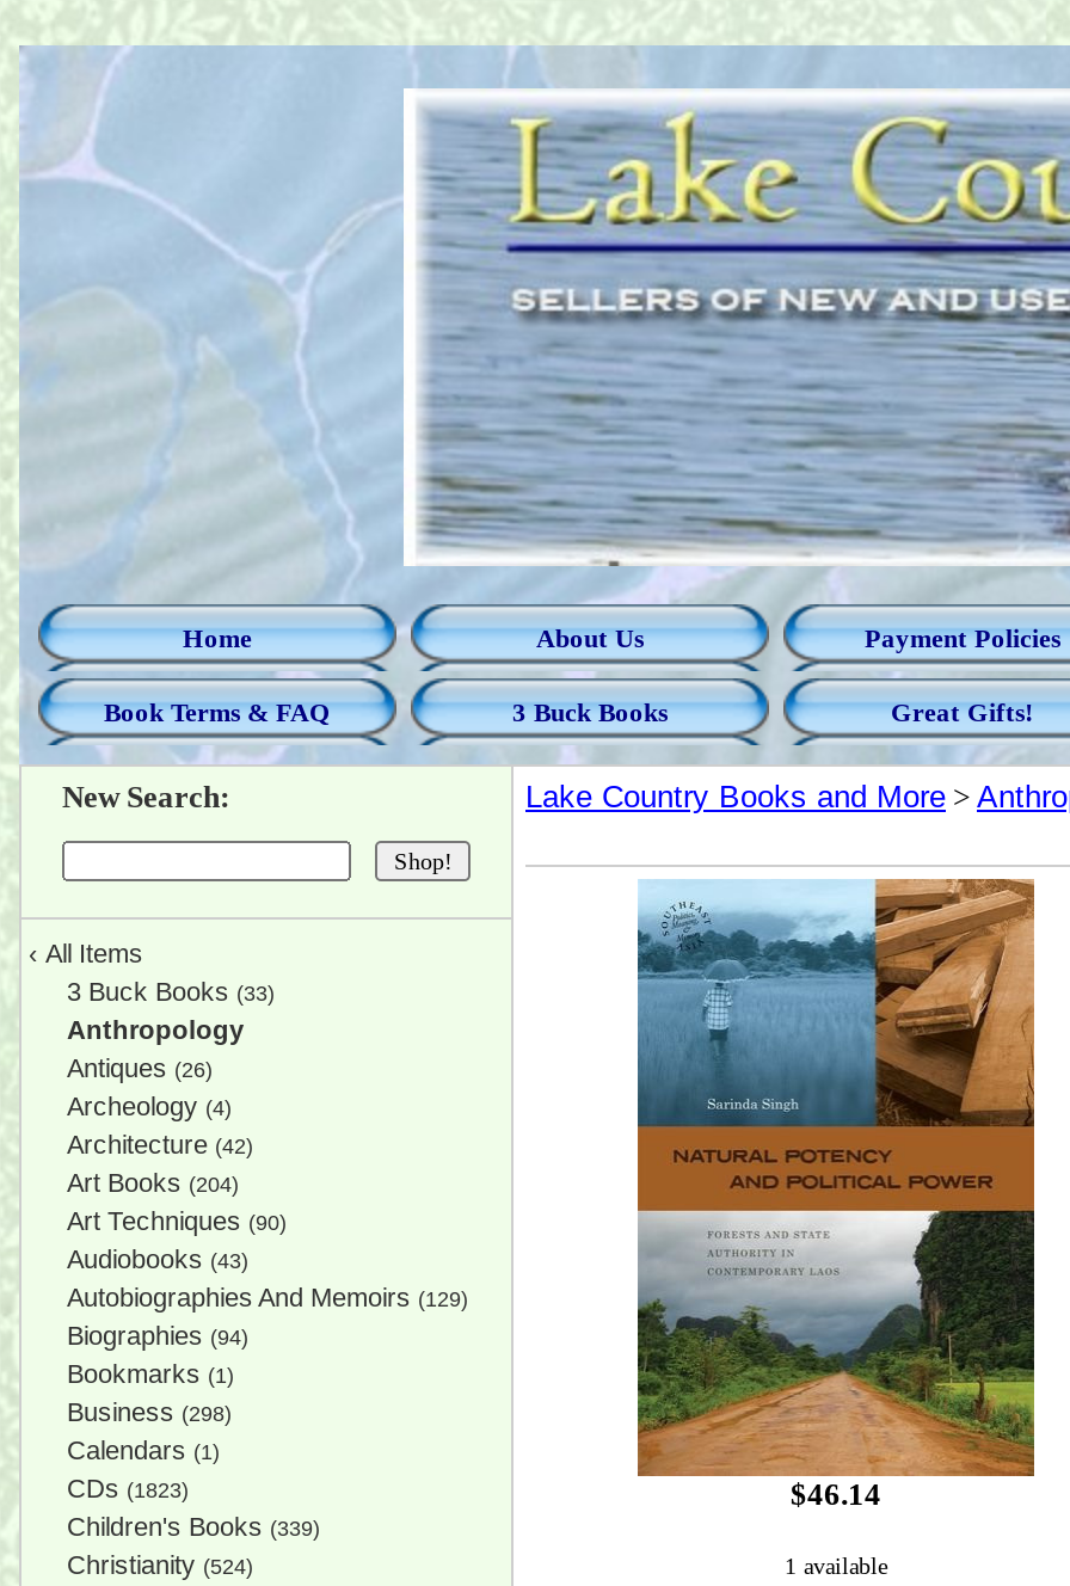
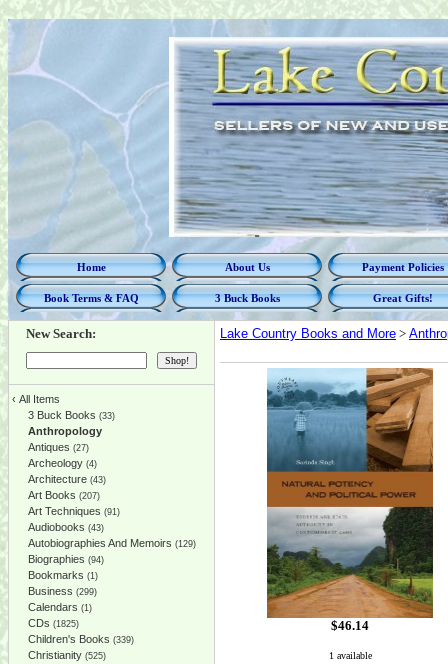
- Antiques (26)
+ Antiques (27)

- Architecture (42)
+ Architecture (43)

- Art Books (204)
+ Art Books (207)

- Art Techniques (90)
+ Art Techniques (91)

- Business (298)
+ Business (299)

- CDs (1823)
+ CDs (1825)

- Christianity (524)
+ Christianity (525)
